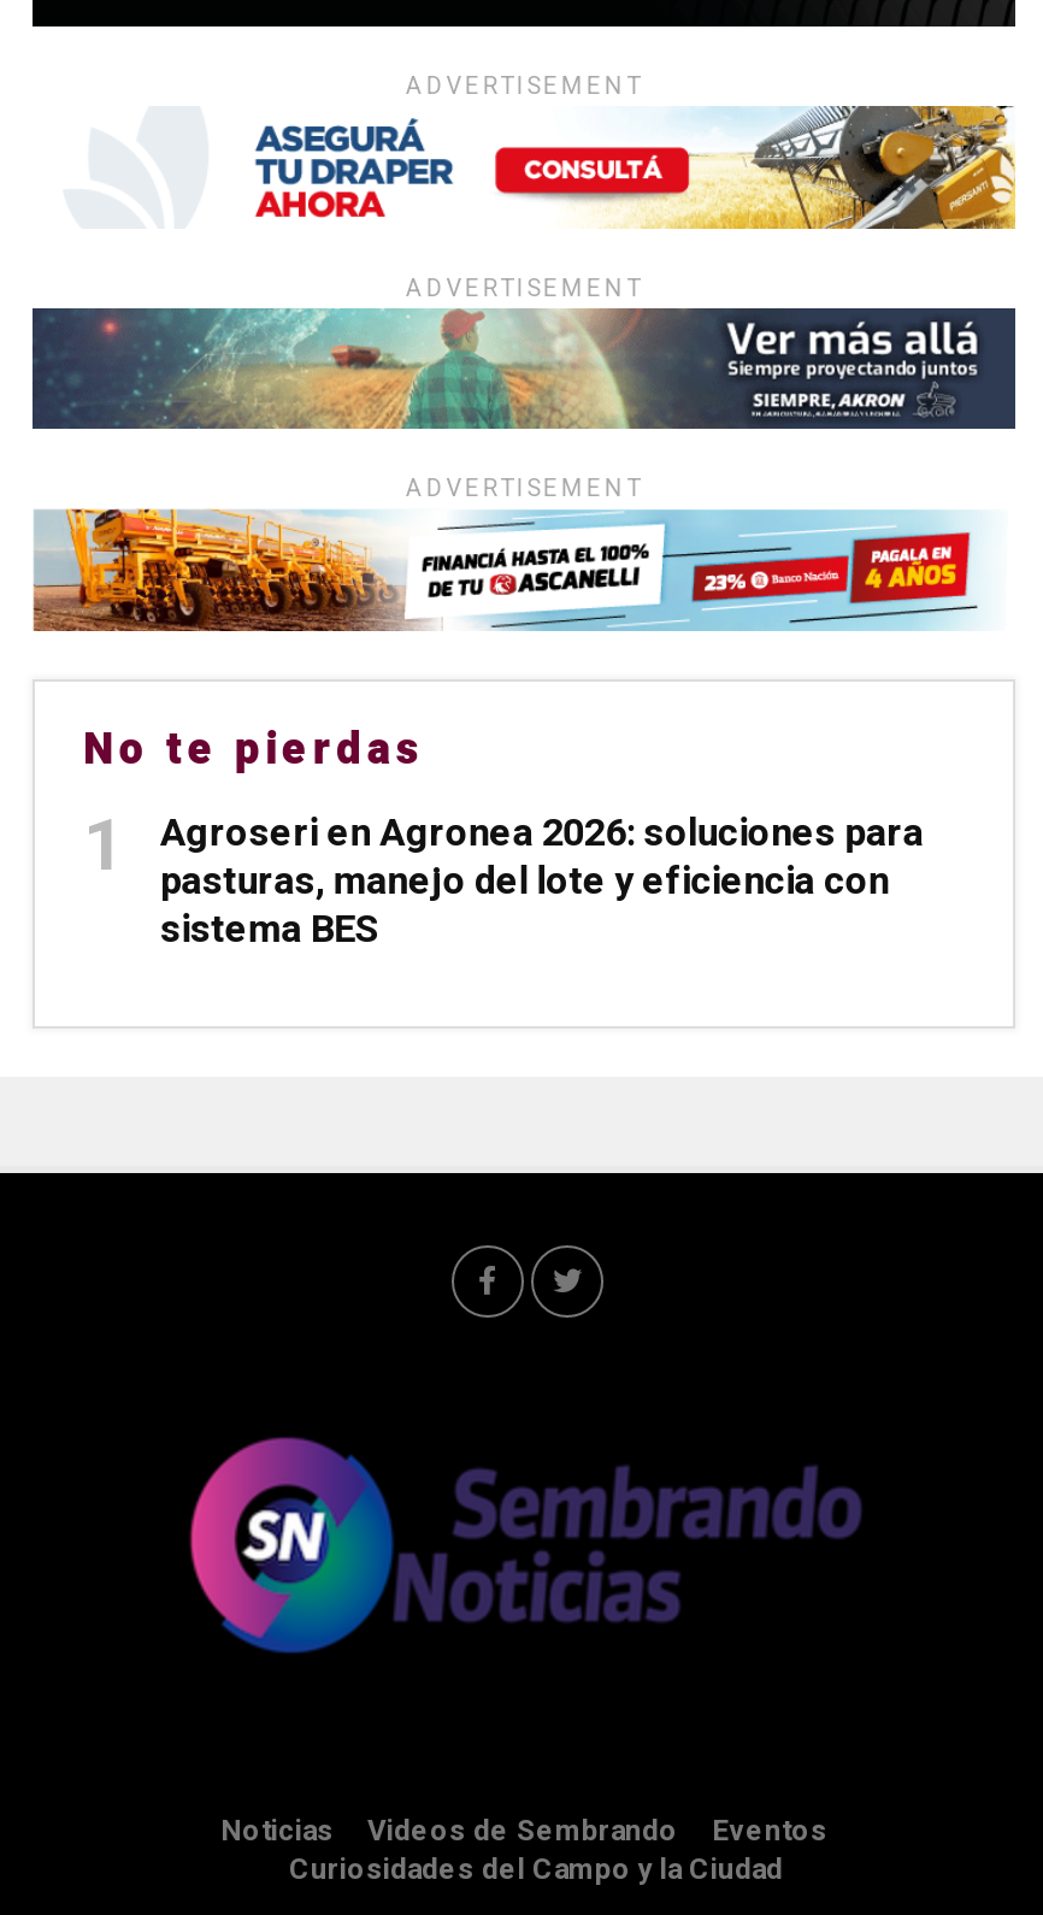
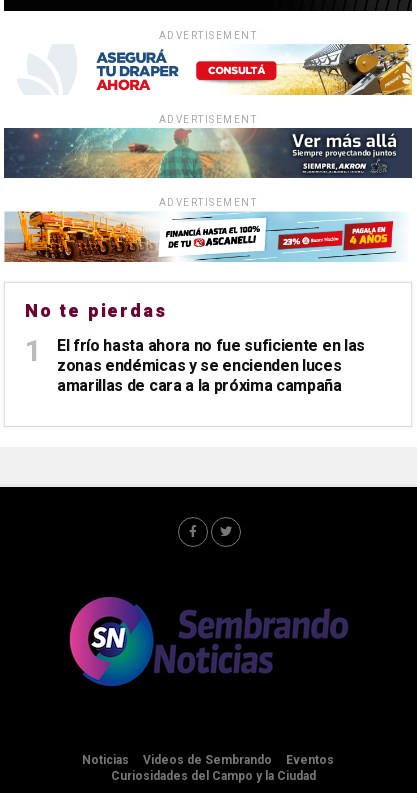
- Agroseri en Agronea 2026: soluciones para
- pasturas, manejo del lote y eficiencia con
- sistema BES
+ El frío hasta ahora no fue suficiente en las
+ zonas endémicas y se encienden luces
+ amarillas de cara a la próxima campaña
